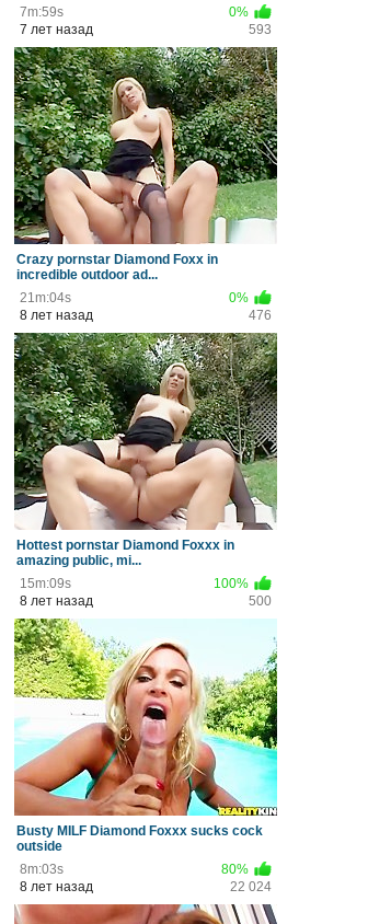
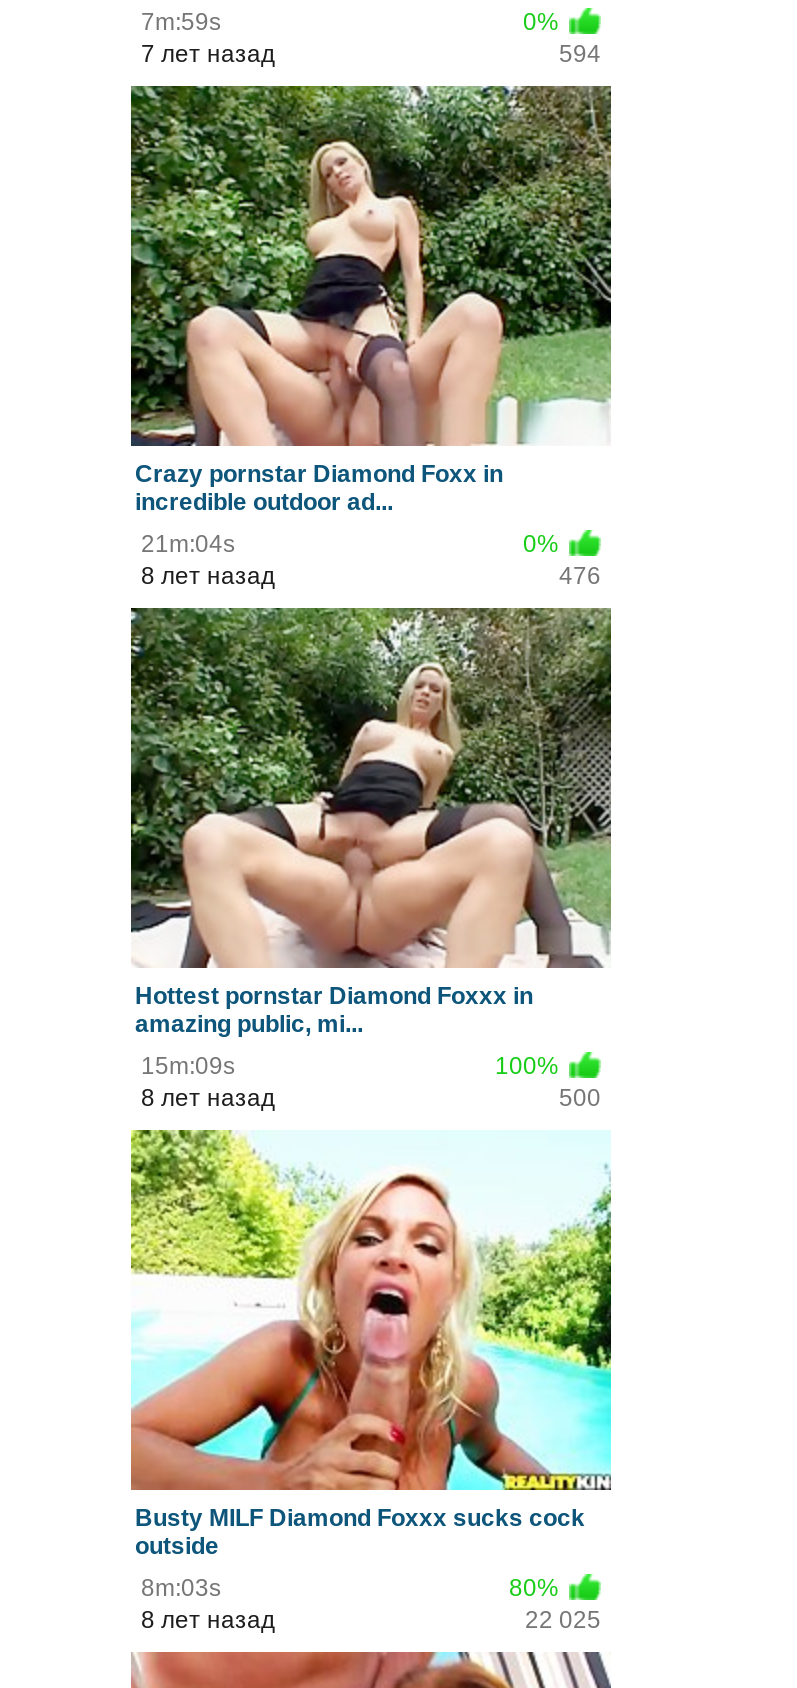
- 593
+ 594

- 22 024
+ 22 025
